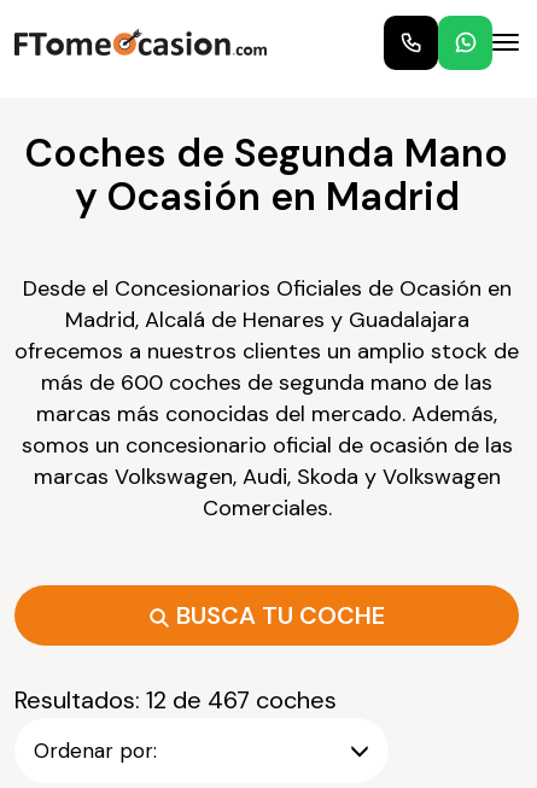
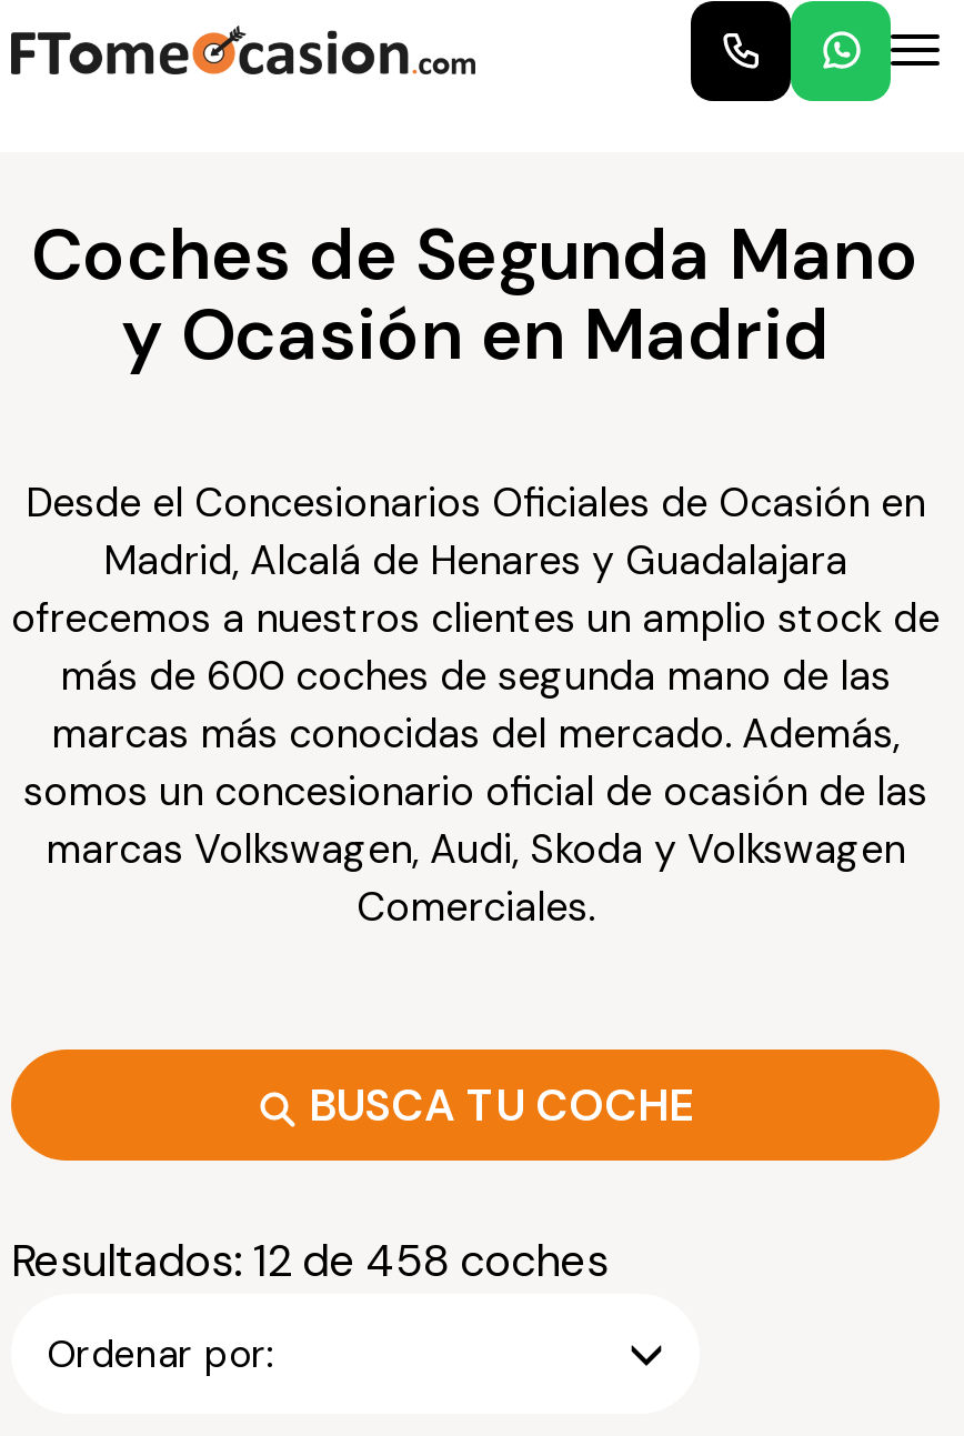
- Resultados: 12 de 467 coches
+ Resultados: 12 de 458 coches
